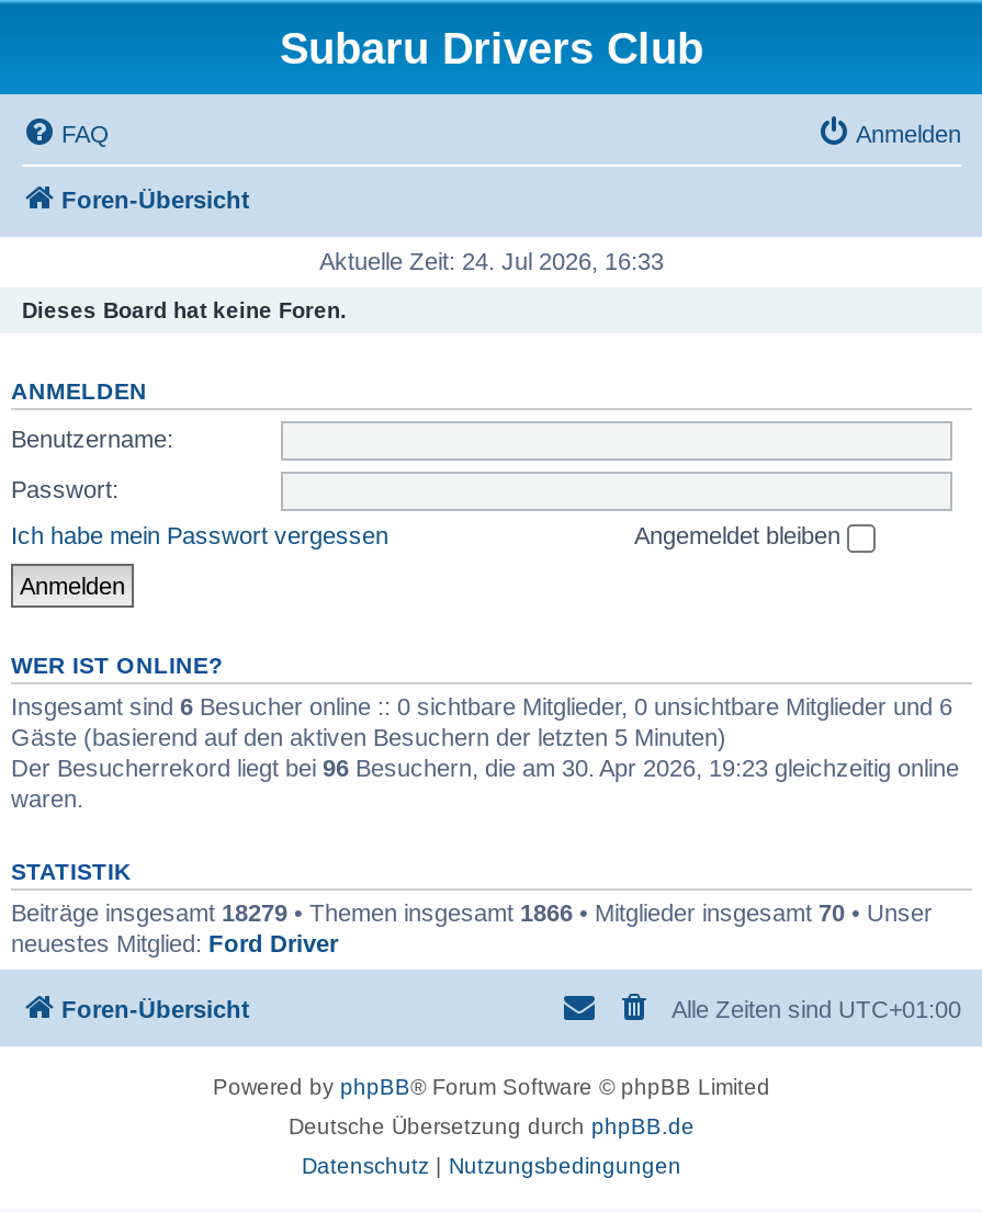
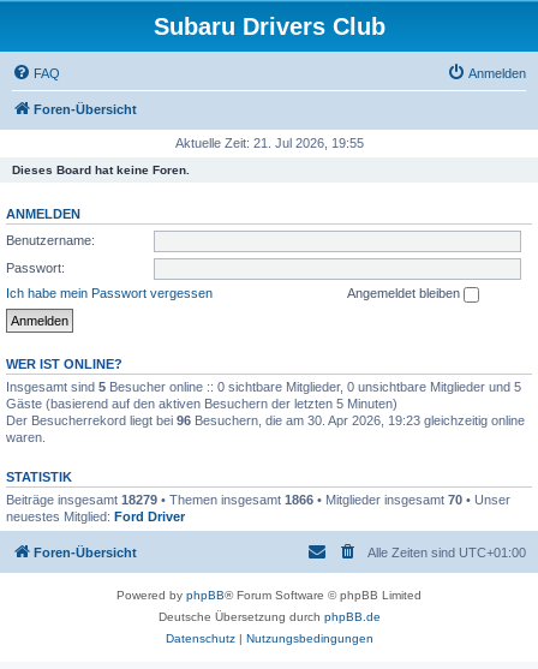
- Aktuelle Zeit: 24. Jul 2026, 16:33
+ Aktuelle Zeit: 21. Jul 2026, 19:55

- Insgesamt sind 6 Besucher online :: 0 sichtbare Mitglieder, 0 unsichtbare Mitglieder und 6
+ Insgesamt sind 5 Besucher online :: 0 sichtbare Mitglieder, 0 unsichtbare Mitglieder und 5
